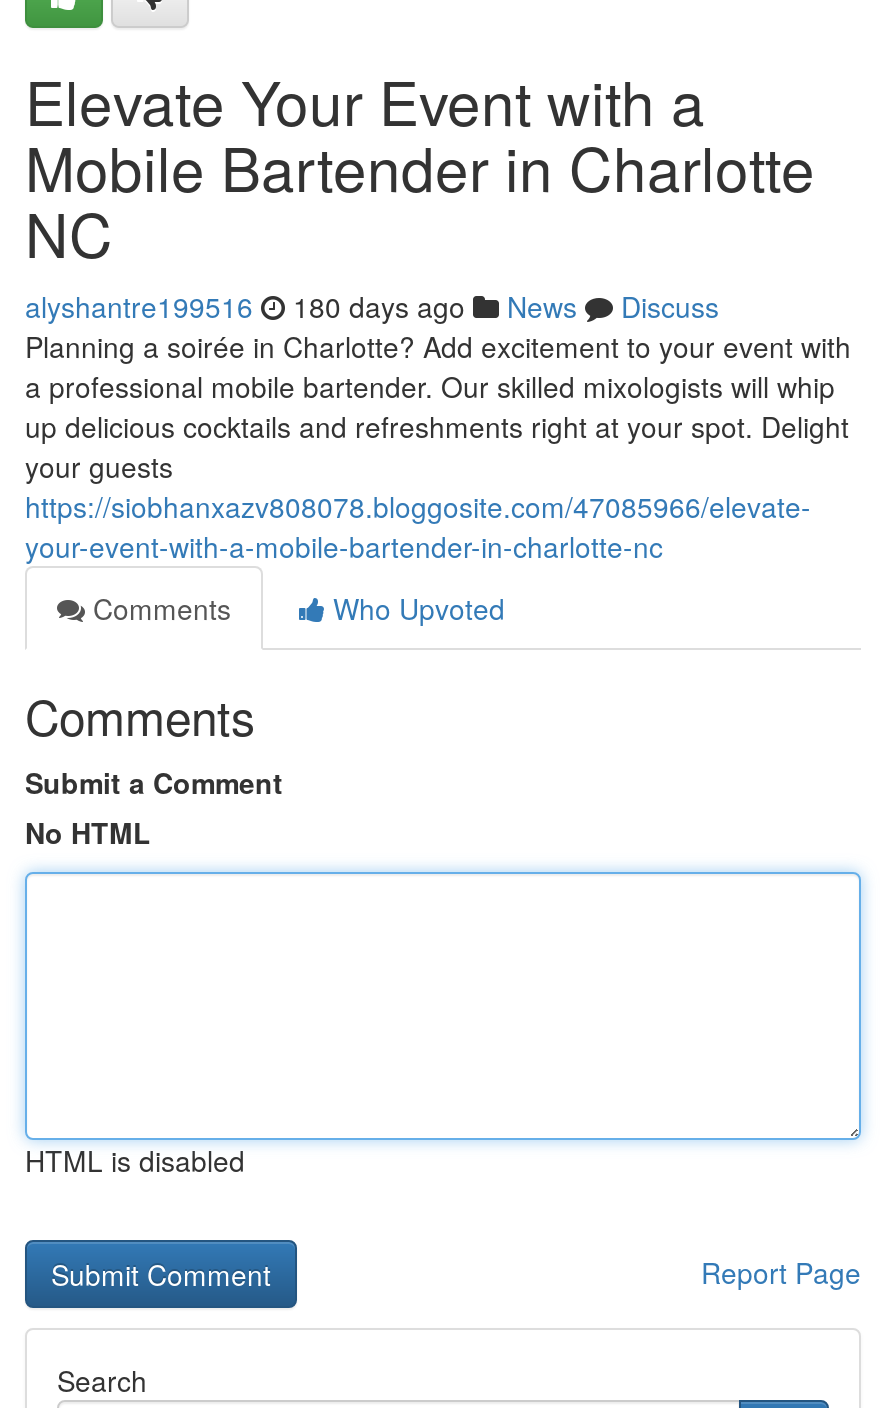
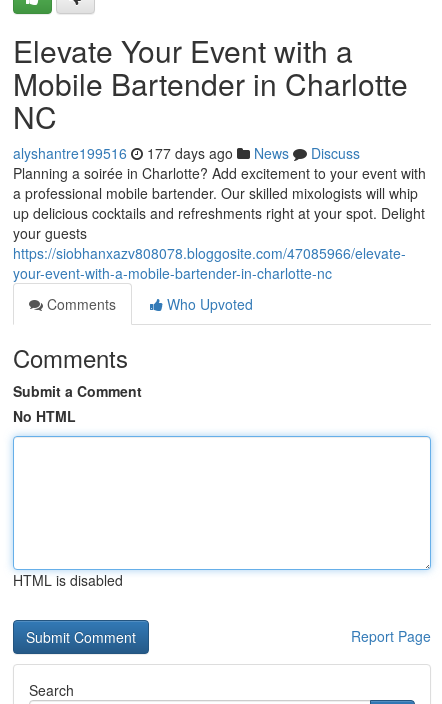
- alyshantre199516 180 days ago News Discuss
+ alyshantre199516 177 days ago News Discuss
